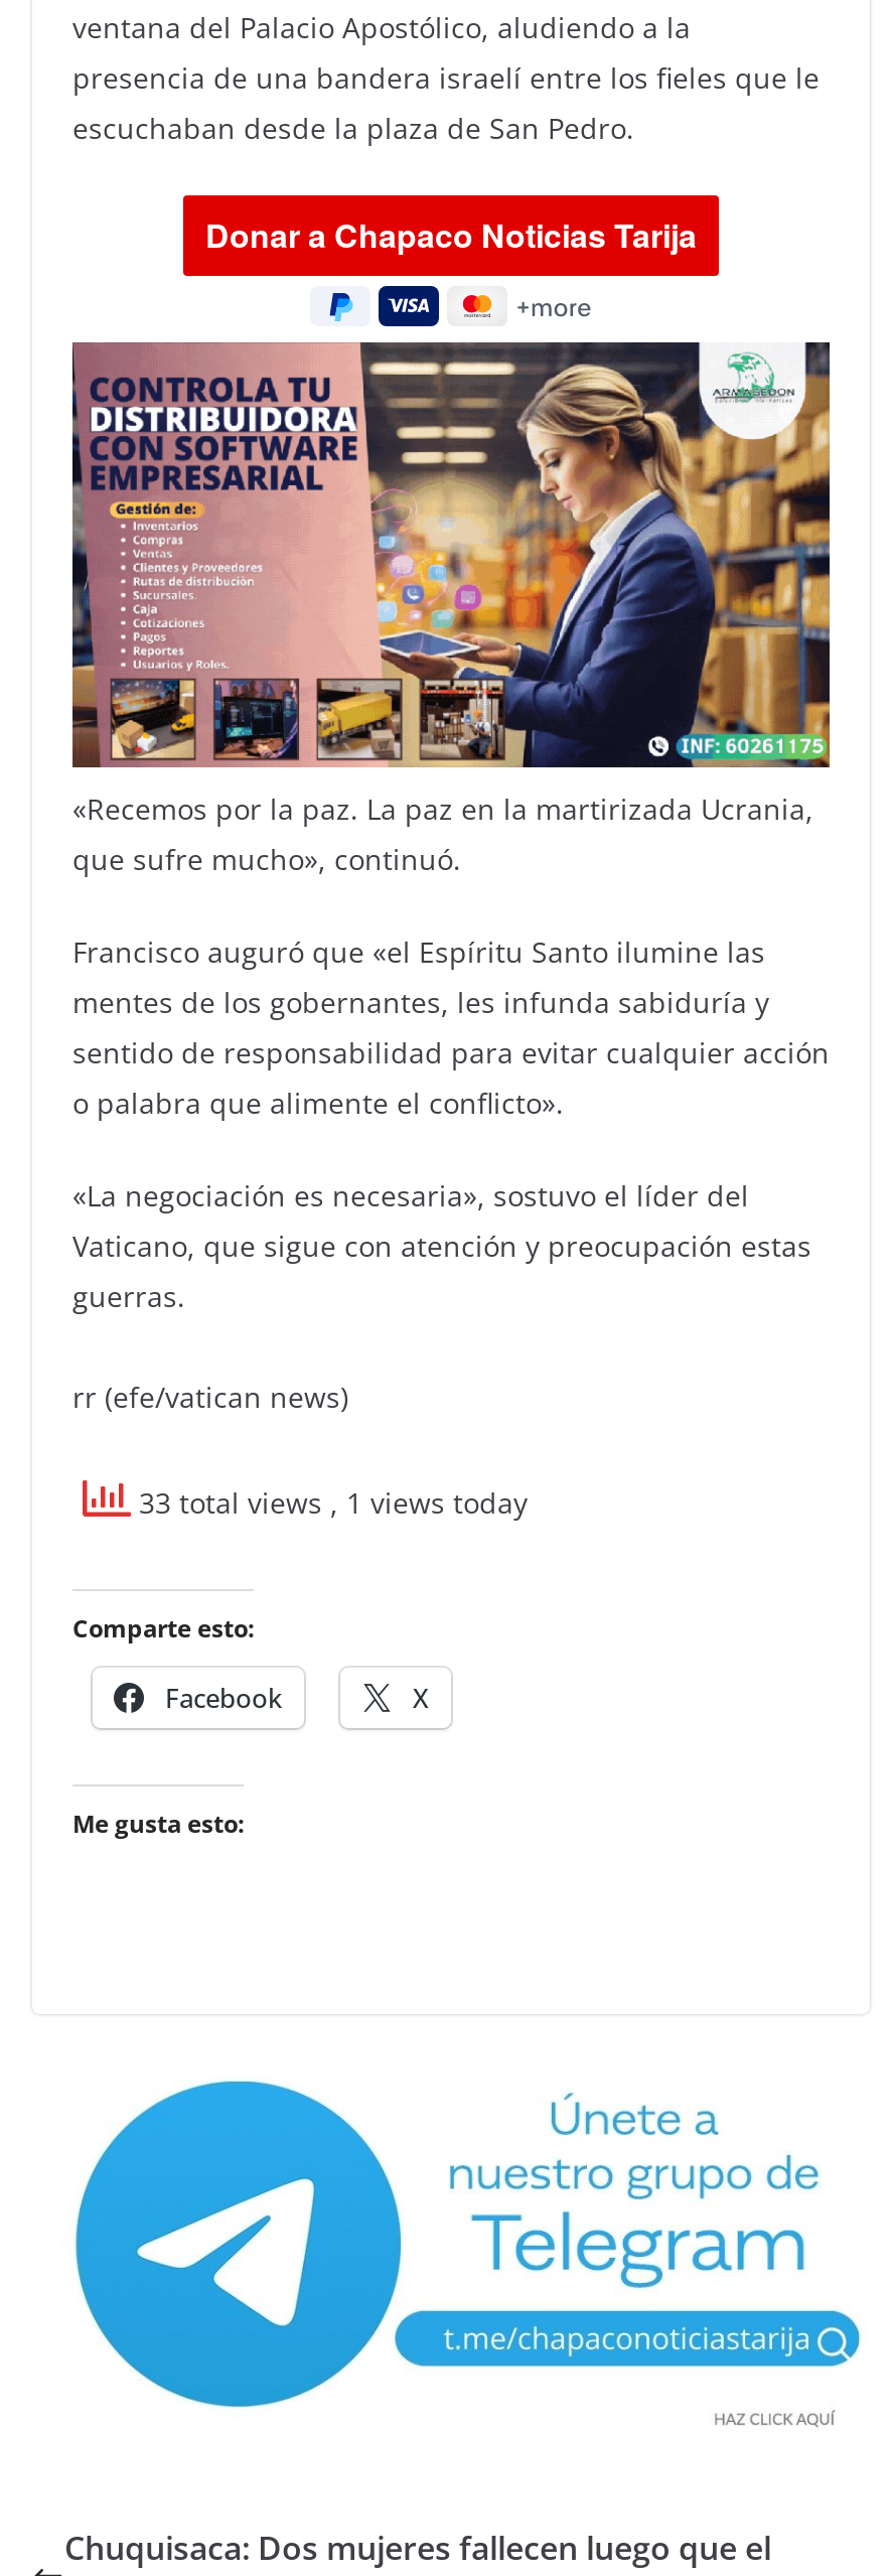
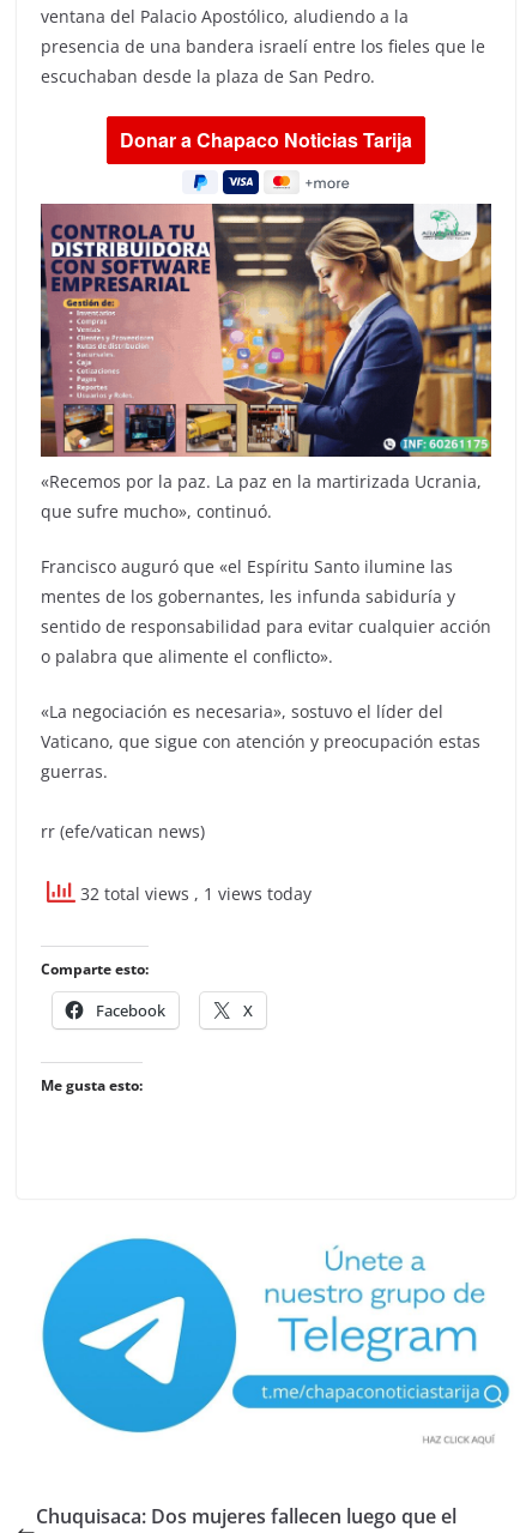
- 33 total views, 1 views today
+ 32 total views, 1 views today
